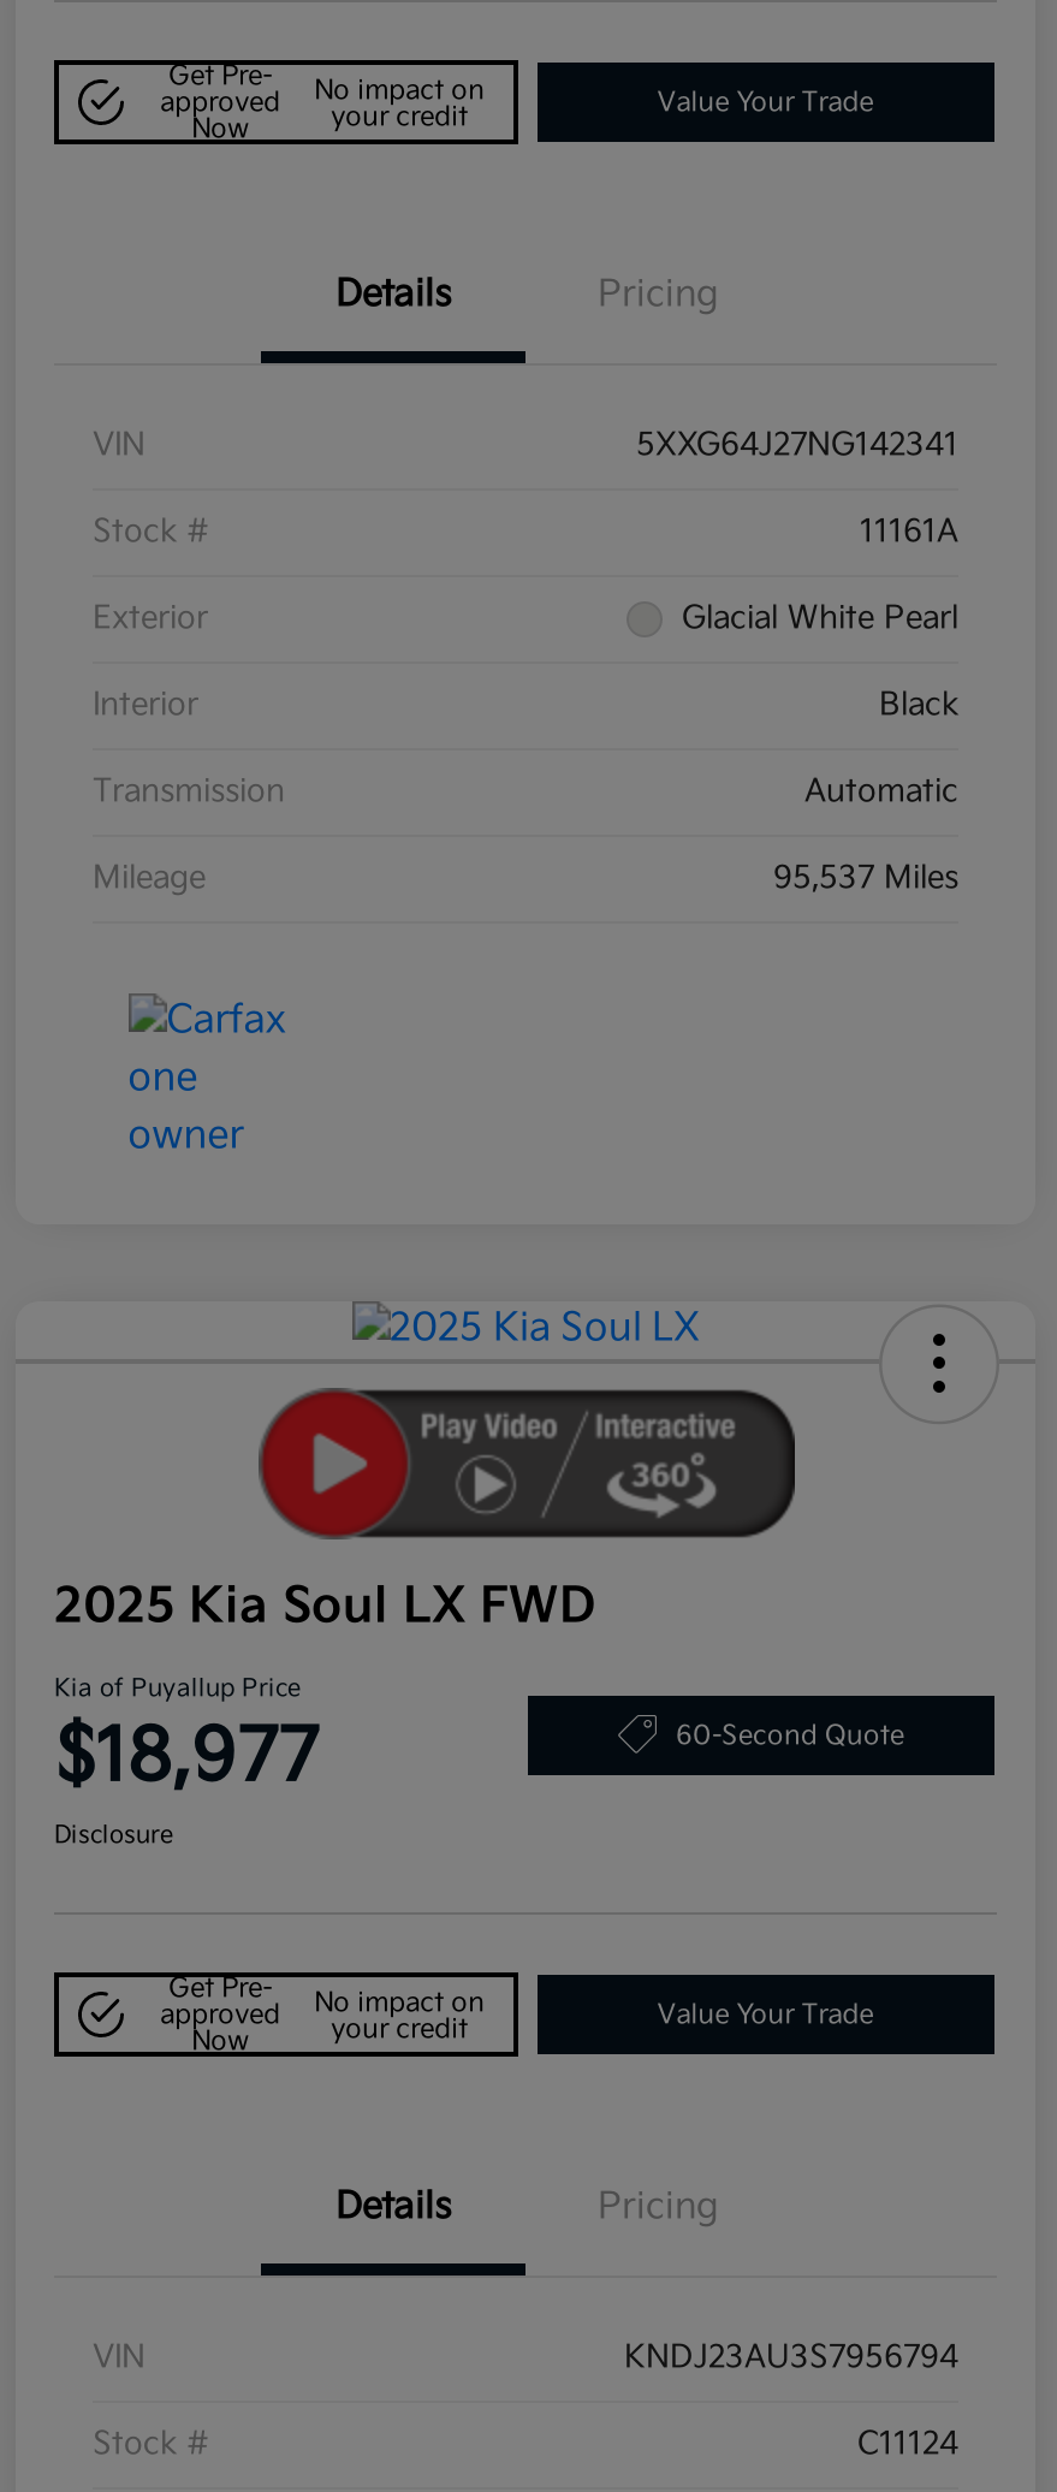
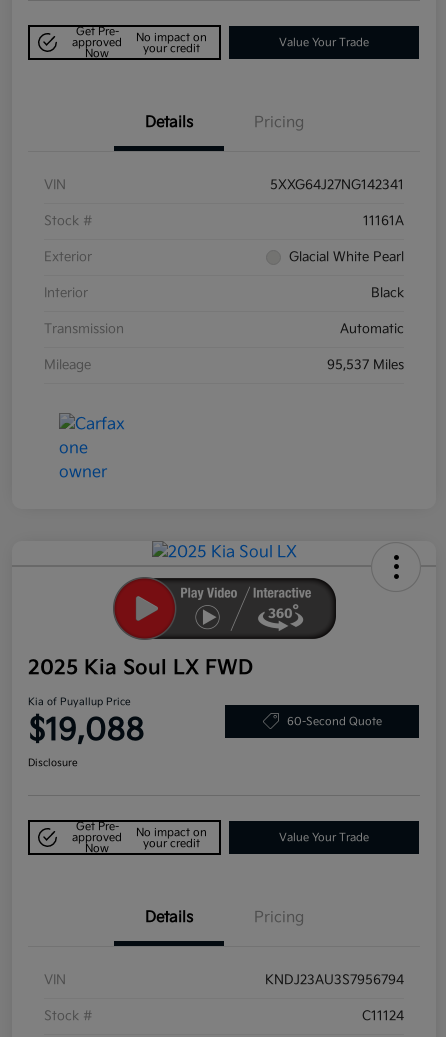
- $18,977
+ $19,088
